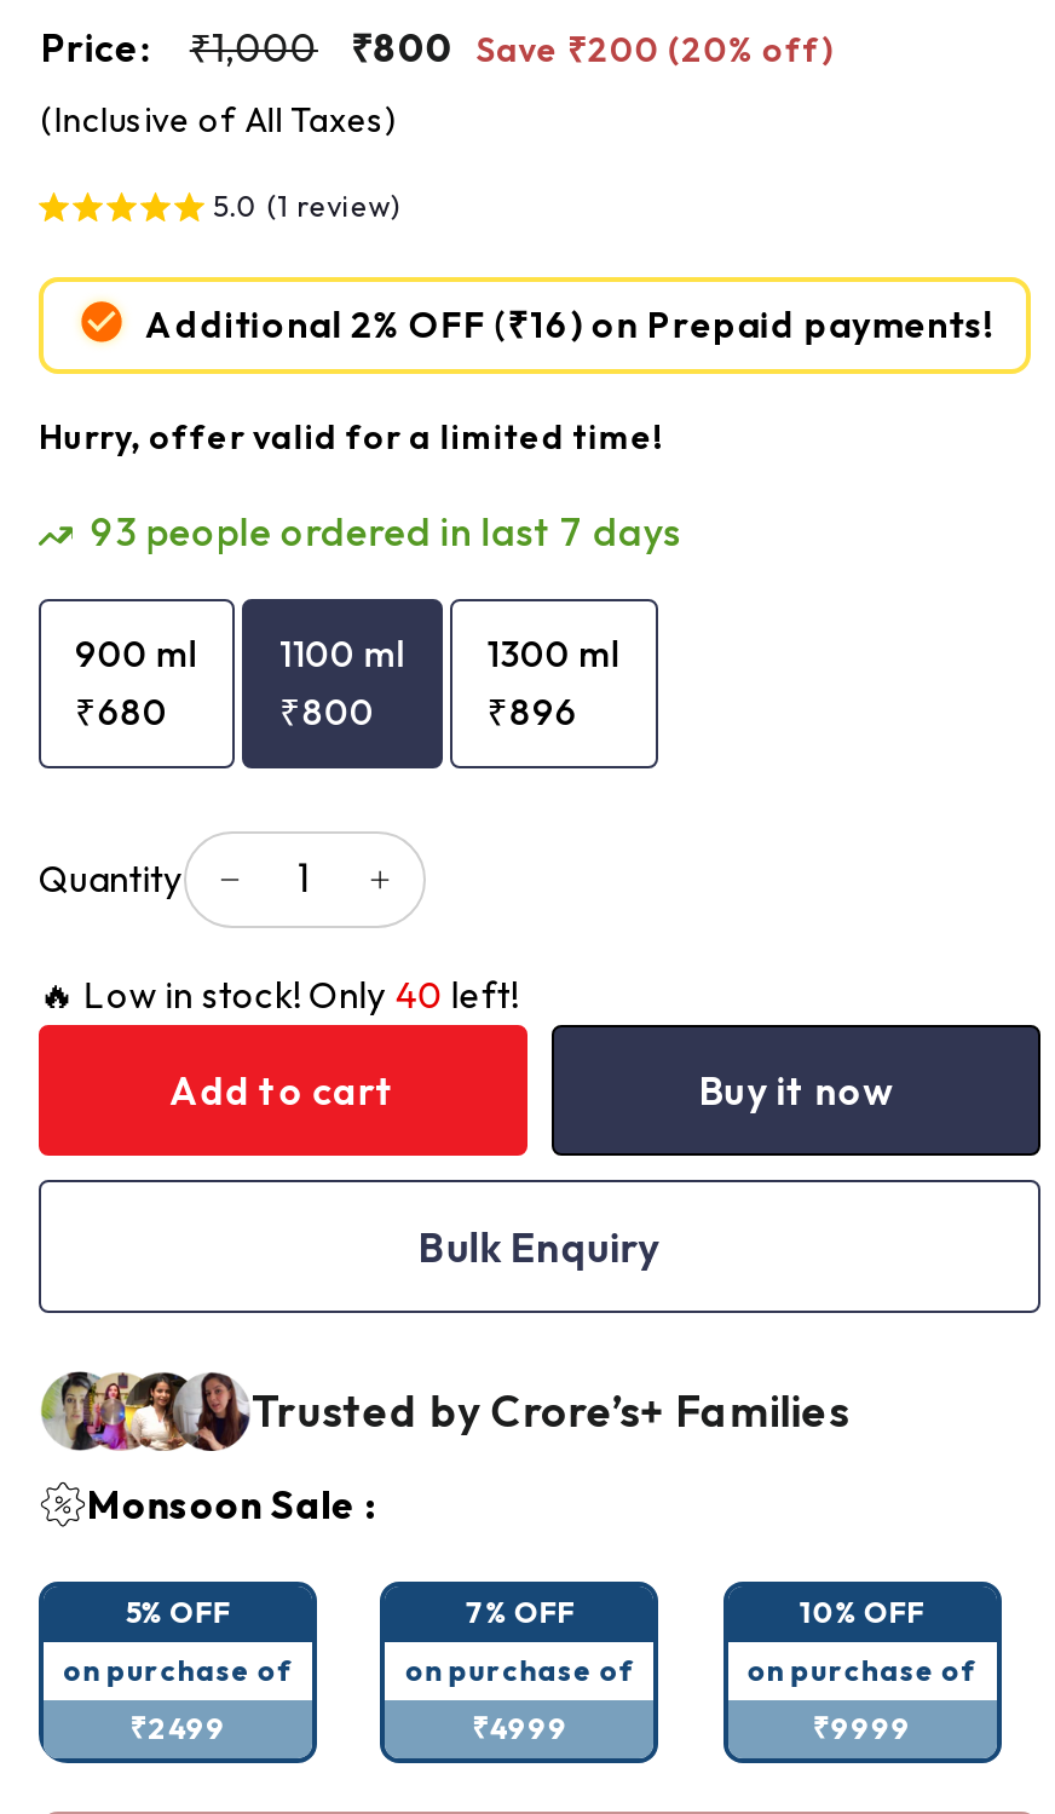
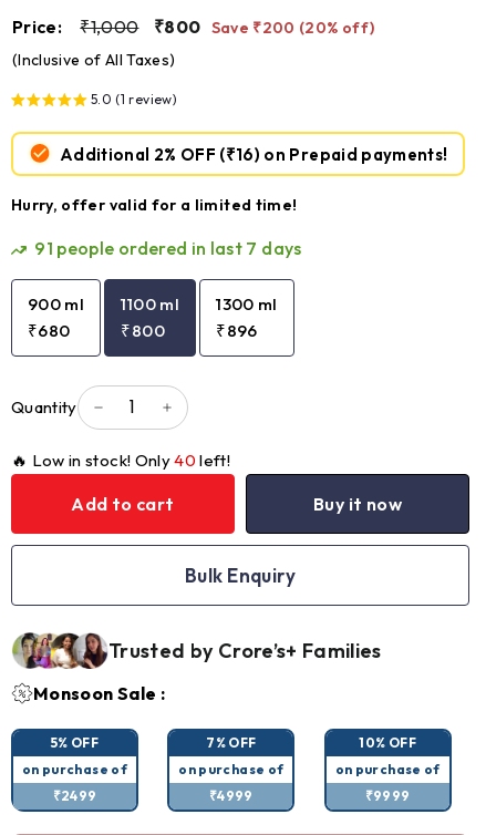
- 93 people ordered in last 7 days
+ 91 people ordered in last 7 days
